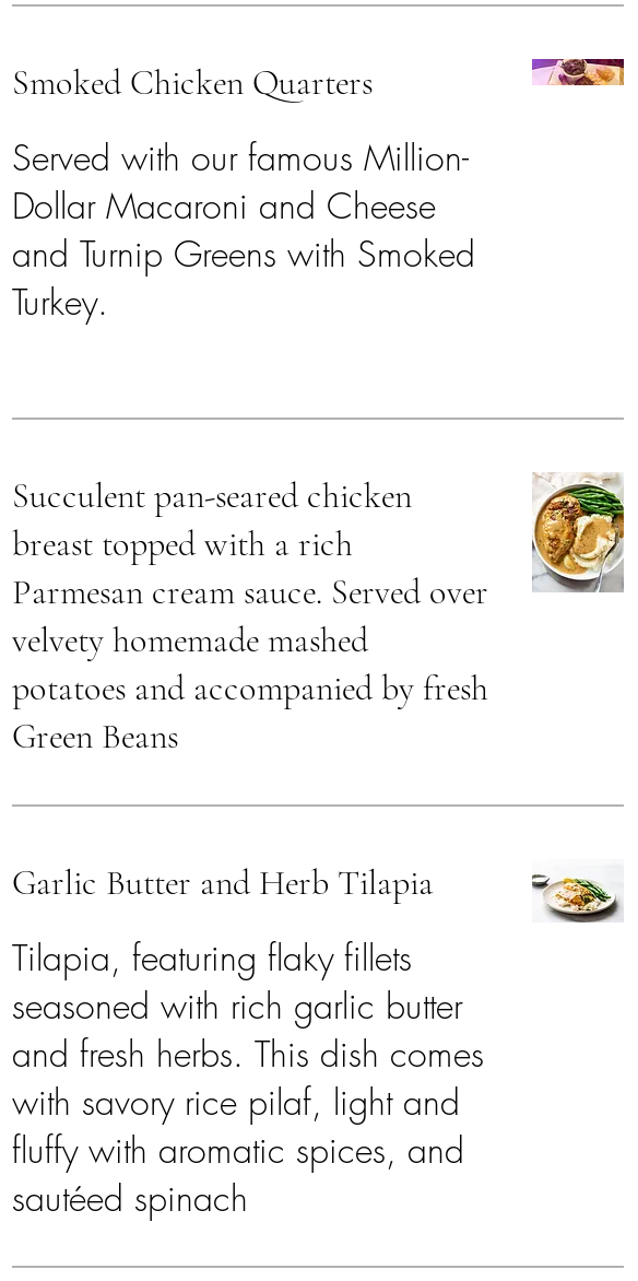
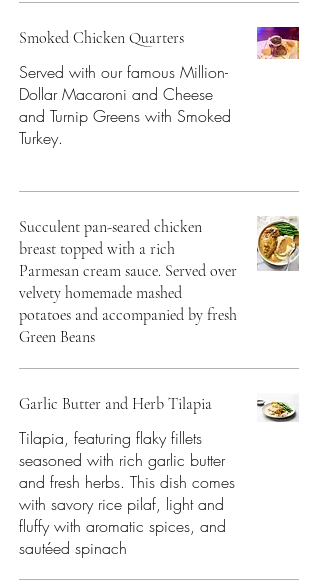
- [image]
+ [image]
